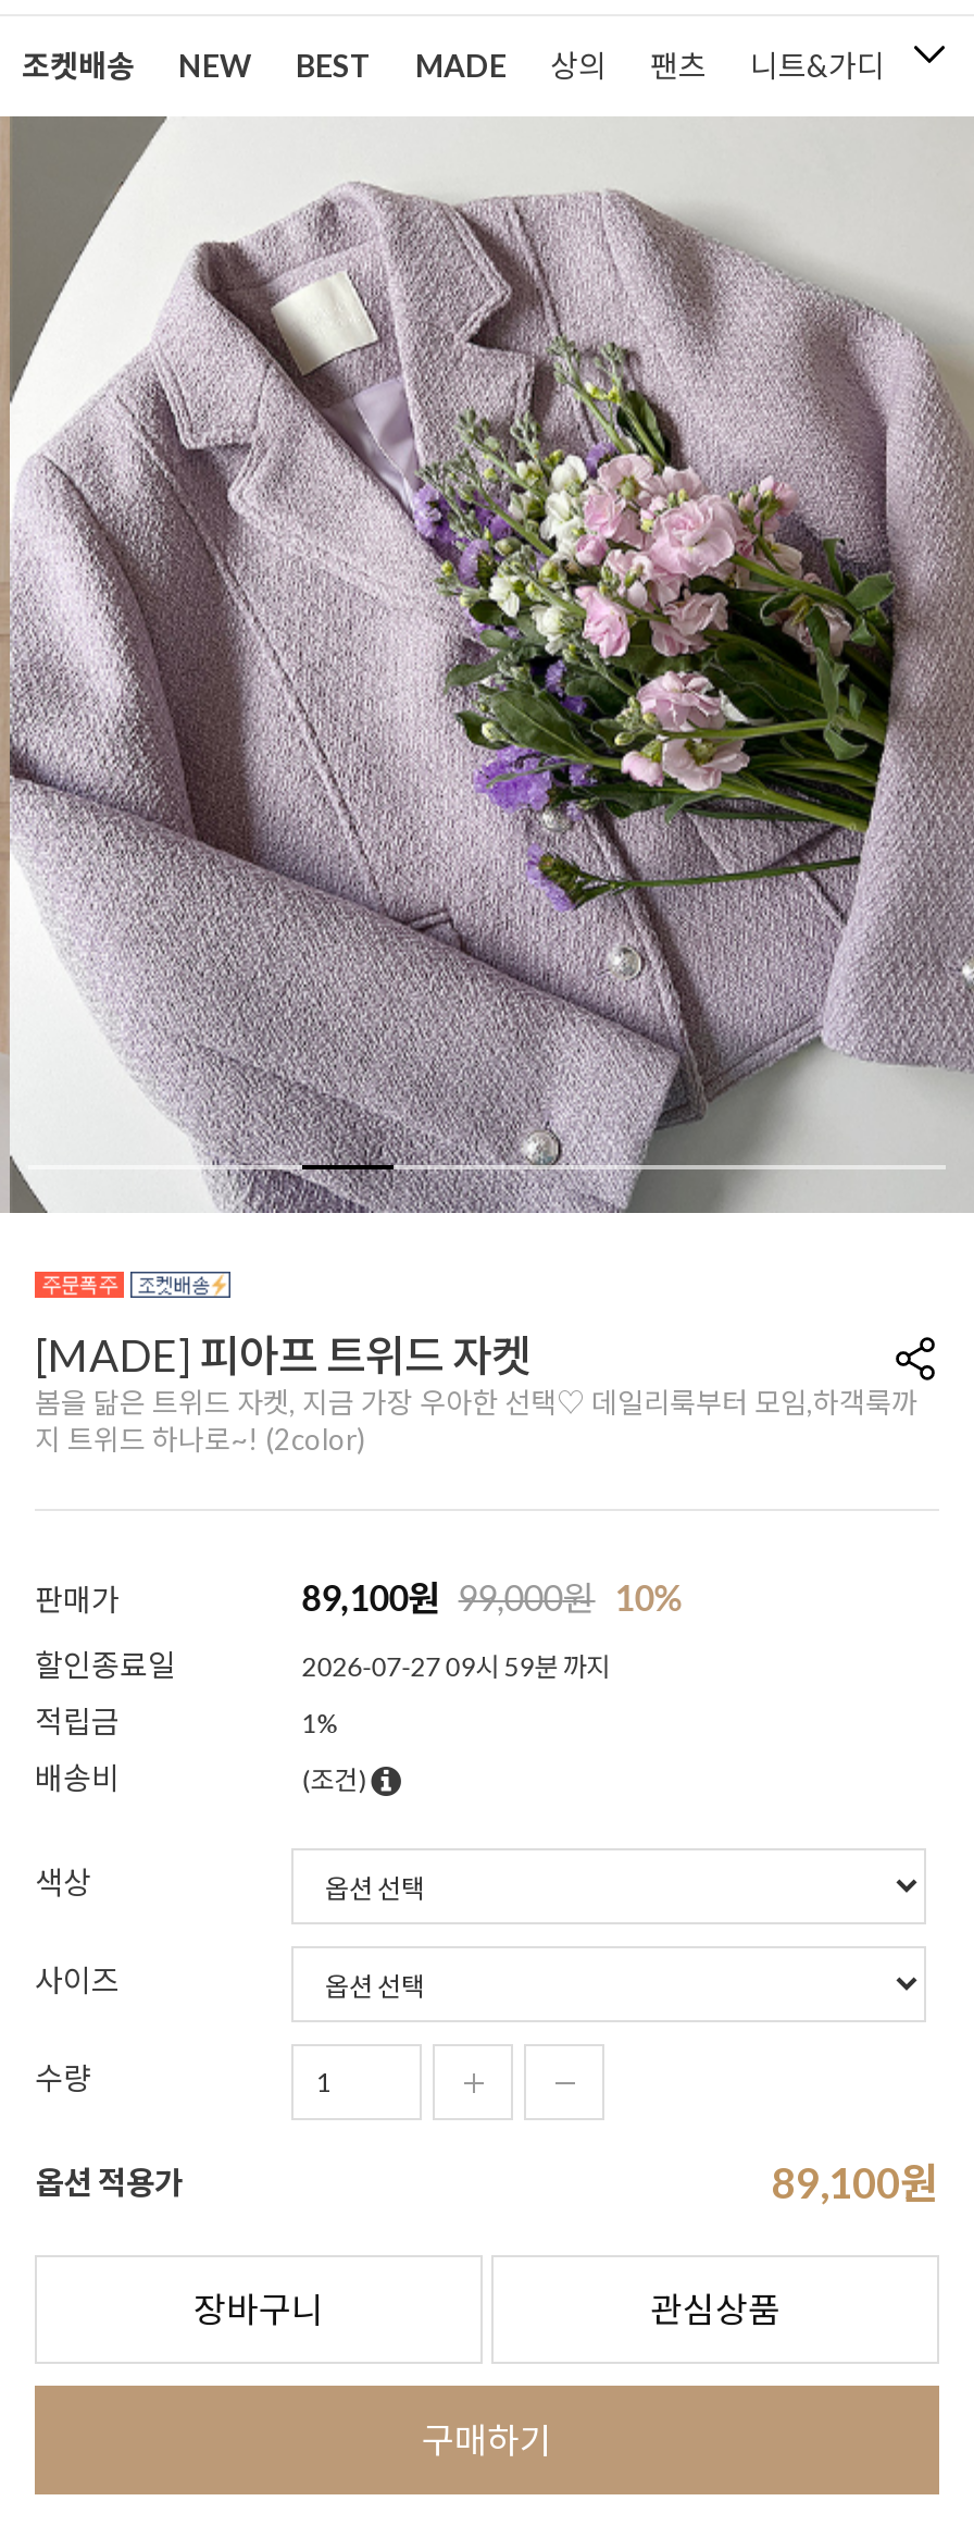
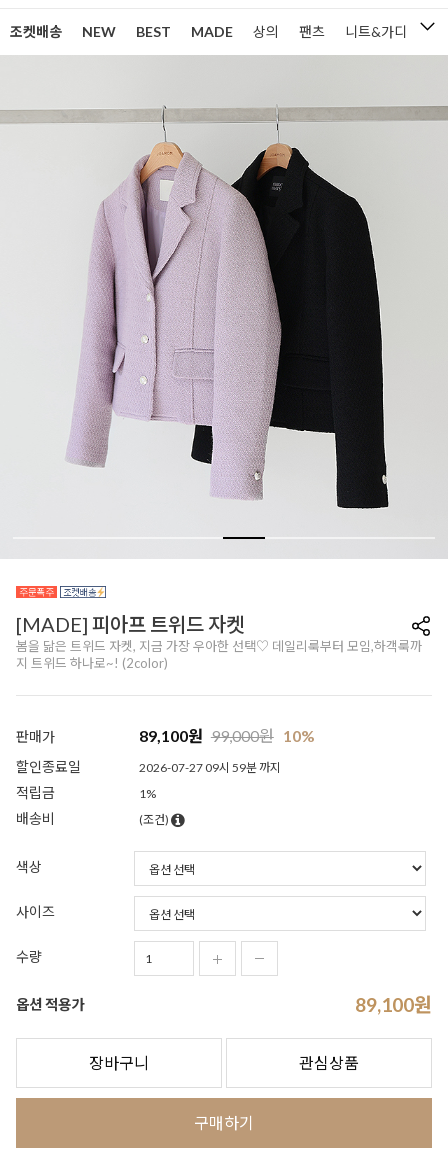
- [image]
+ [image]
